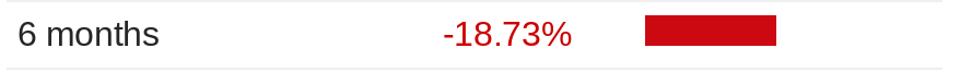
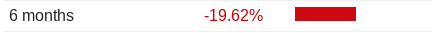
- -18.73%
+ -19.62%
